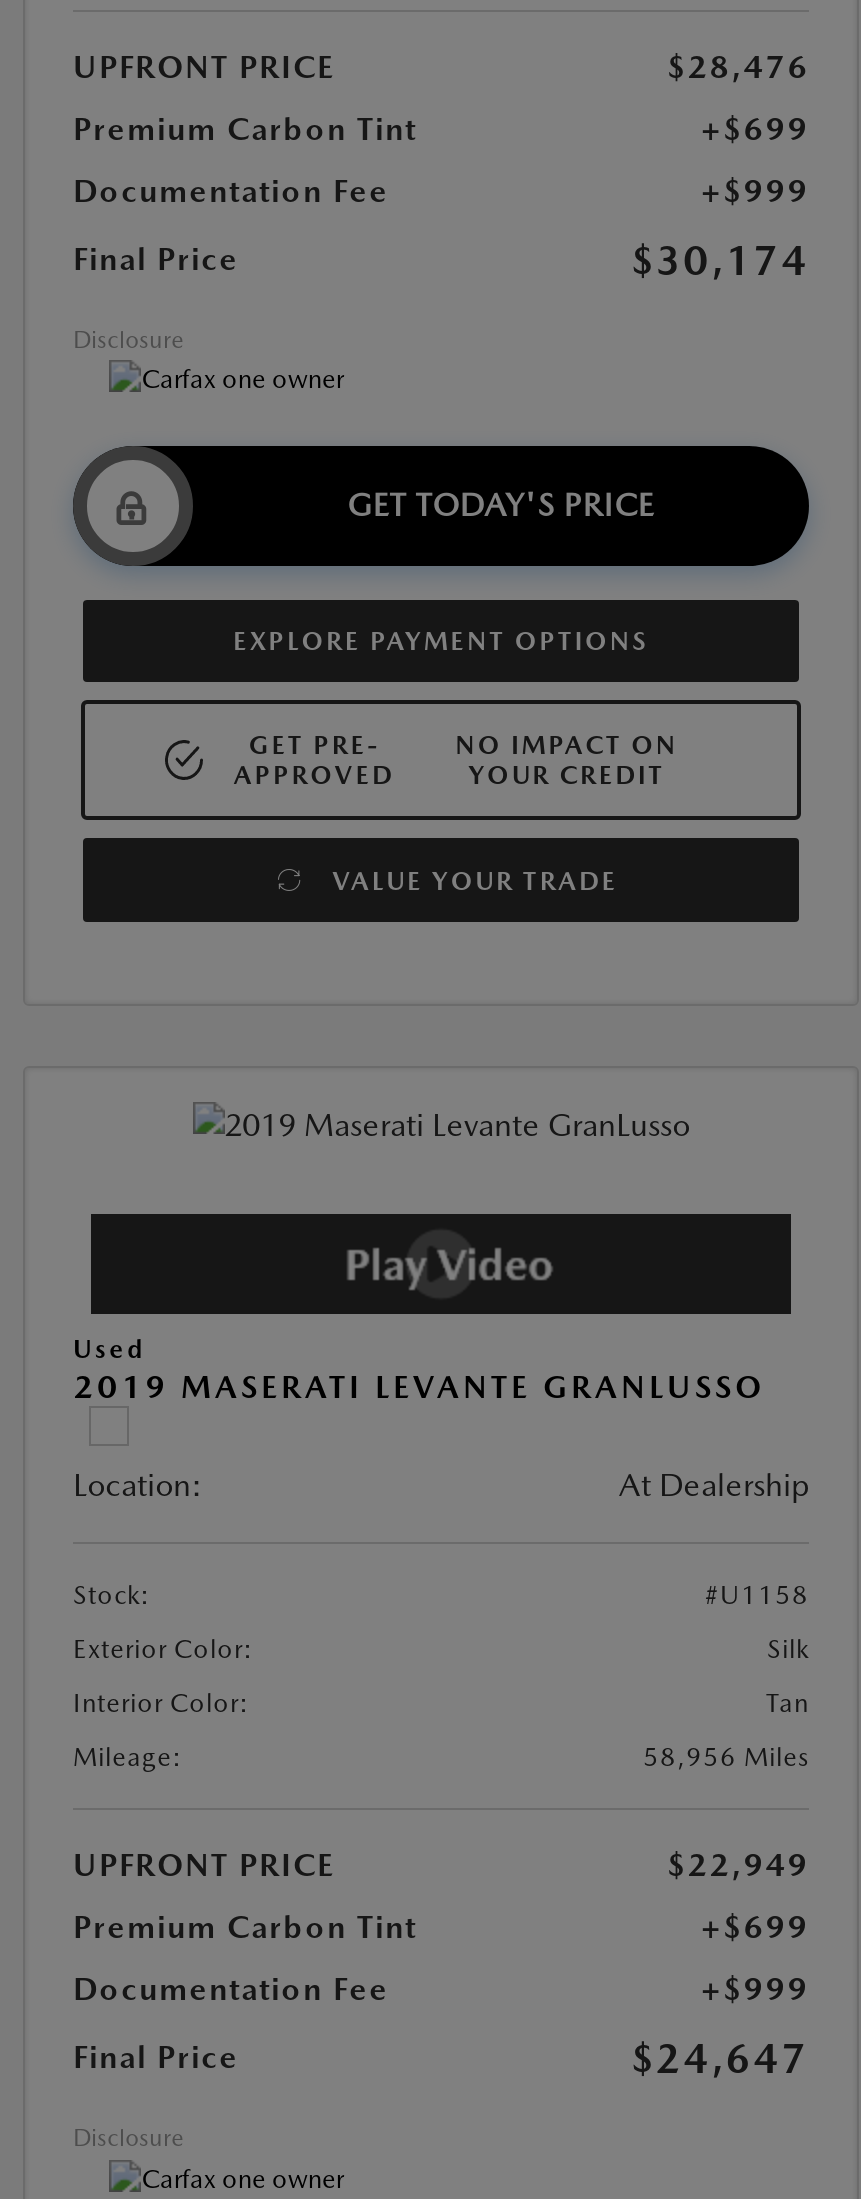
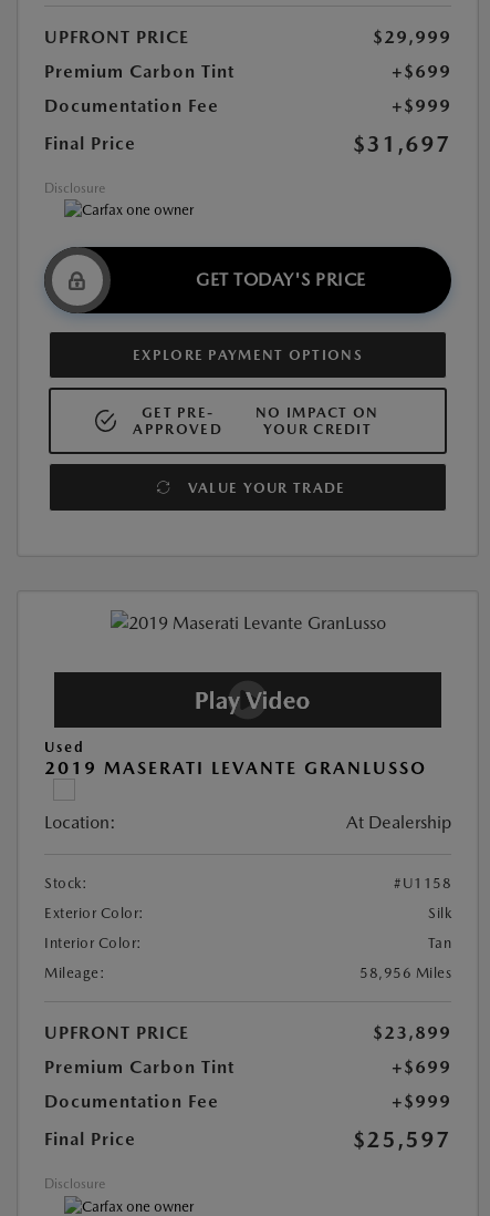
- $28,476
+ $29,999

- $30,174
+ $31,697

- $22,949
+ $23,899

- $24,647
+ $25,597
